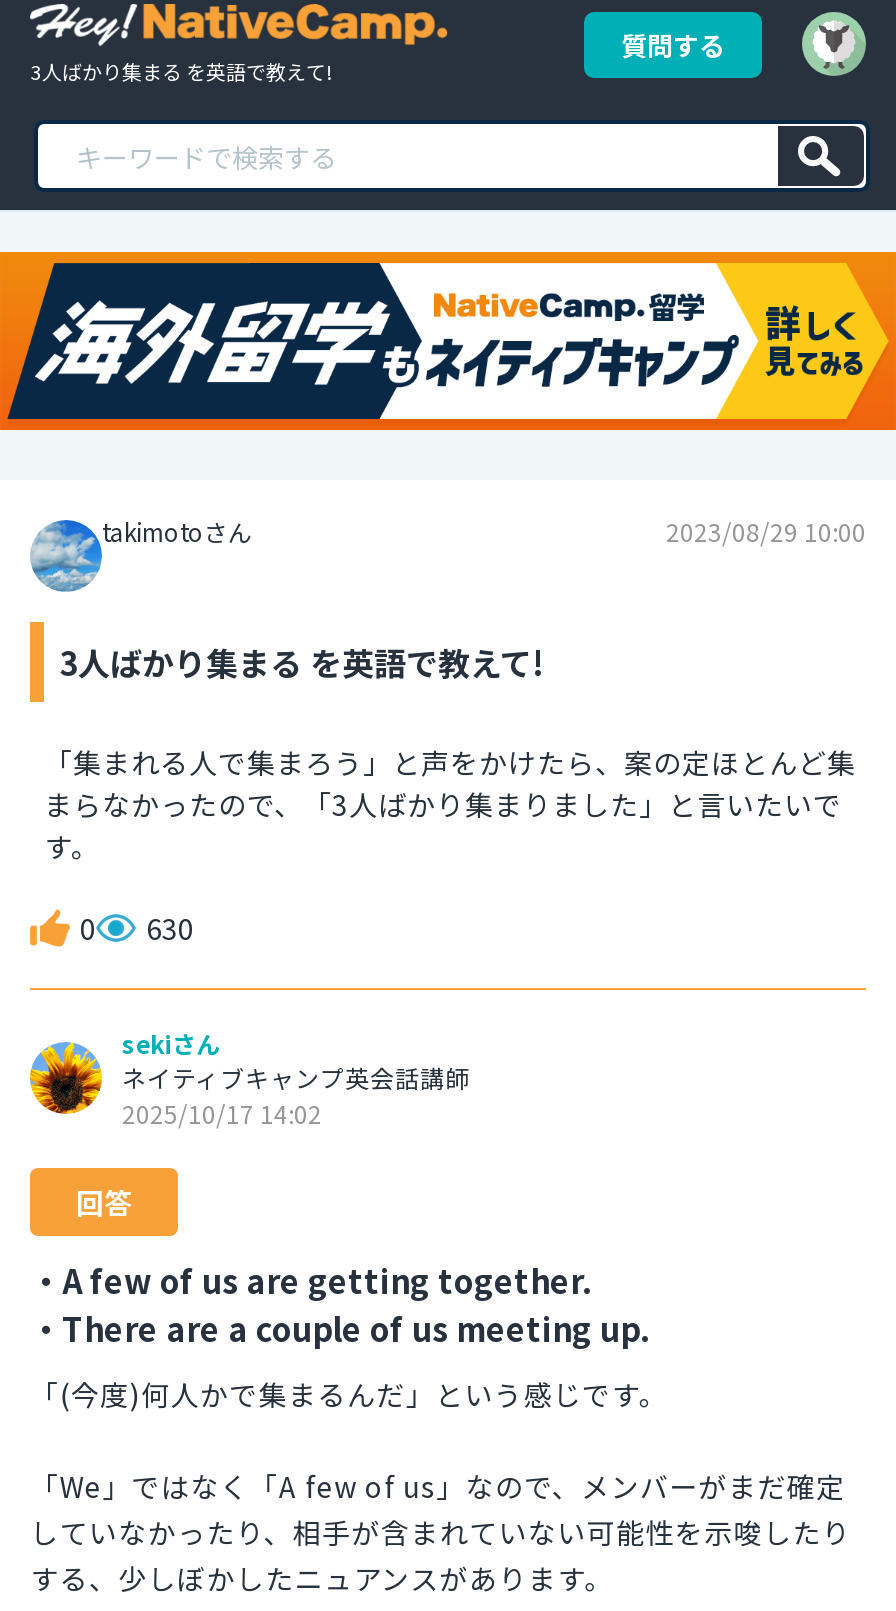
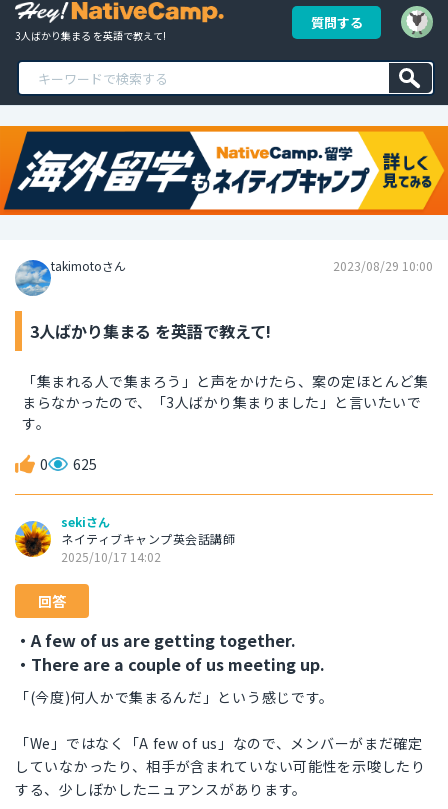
- 0 630
+ 0 625
